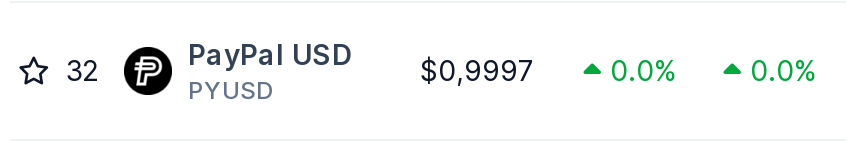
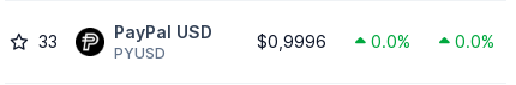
- 32
+ 33

- $0,9997
+ $0,9996
